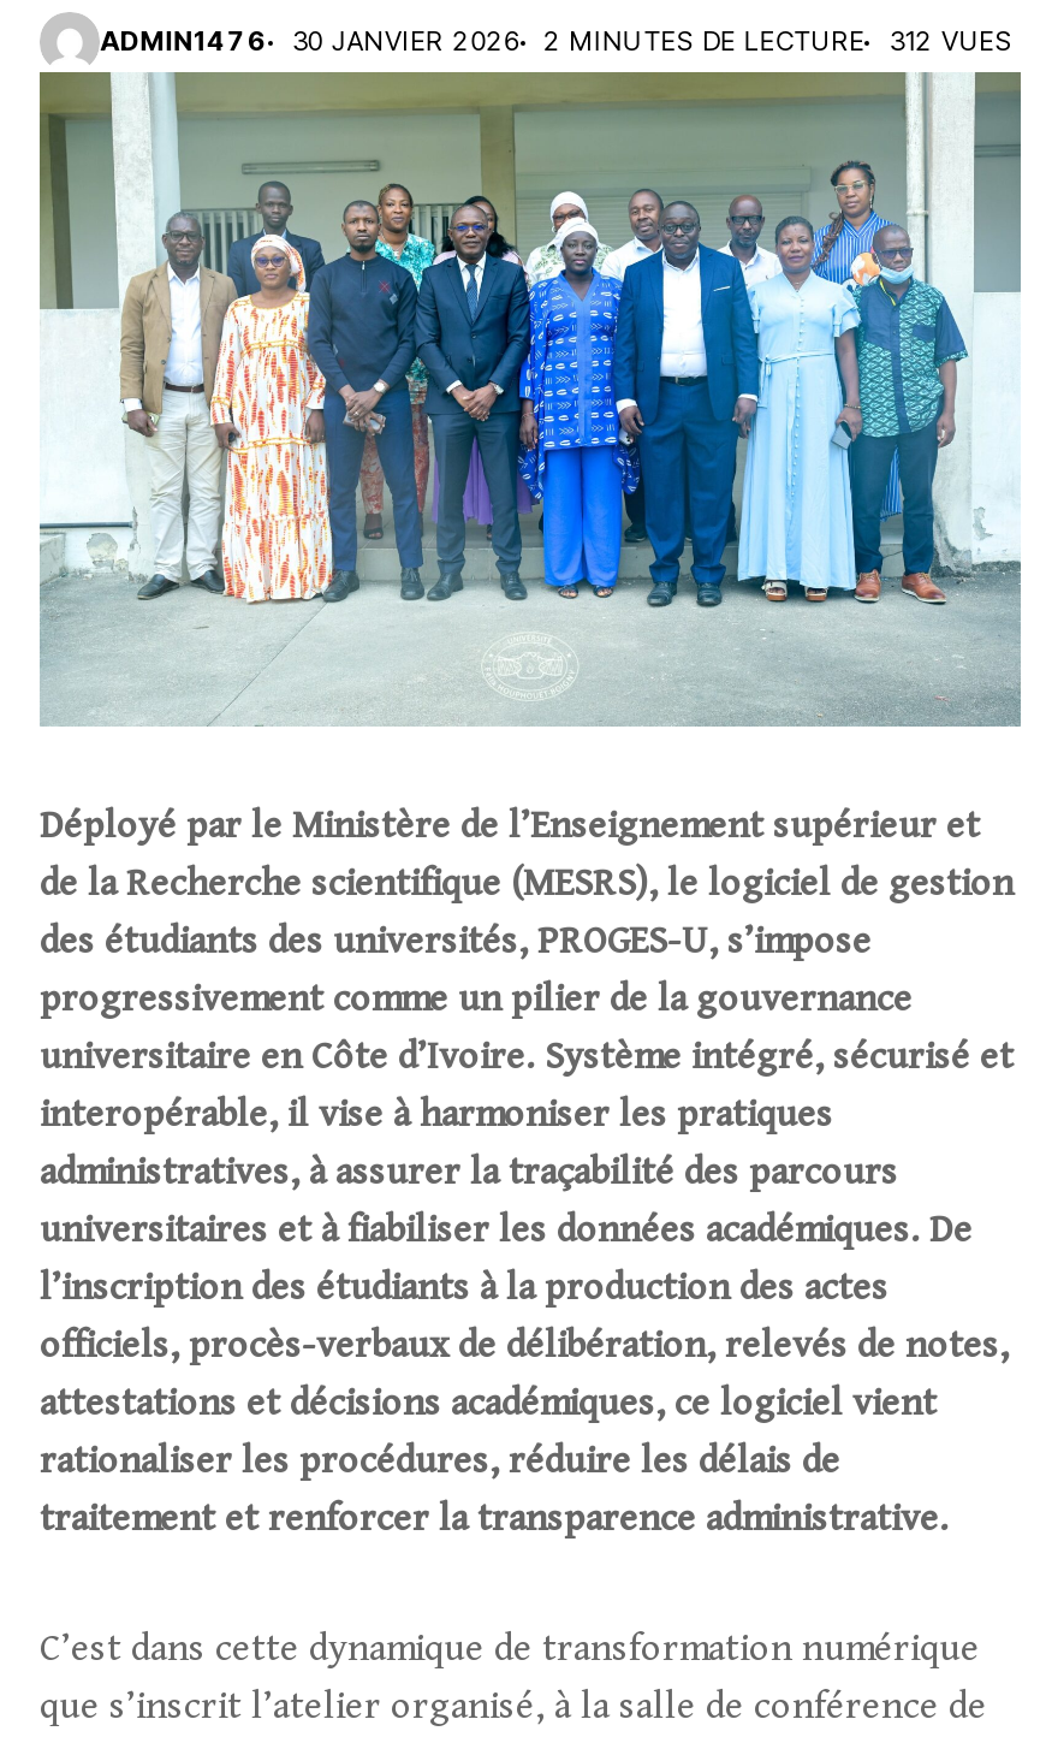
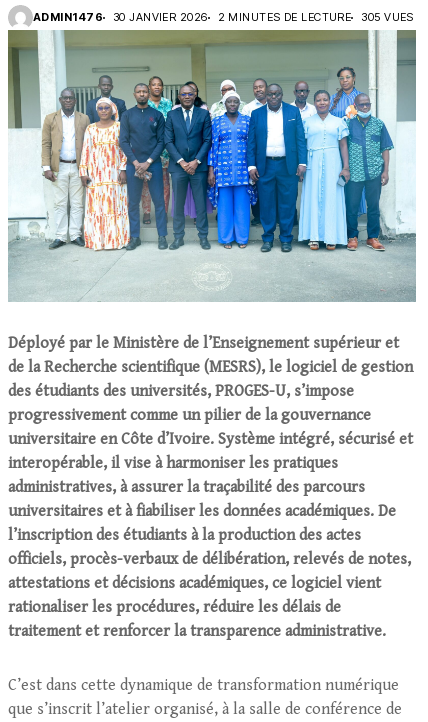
- ADMIN1476 30 JANVIER 2026 2 MINUTES DE LECTURE 312 VUES
+ ADMIN1476 30 JANVIER 2026 2 MINUTES DE LECTURE 305 VUES
